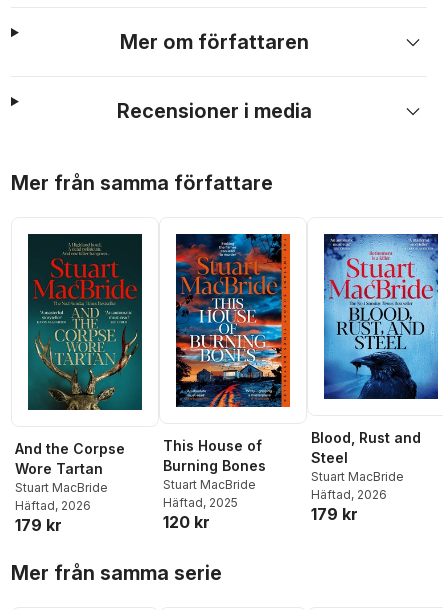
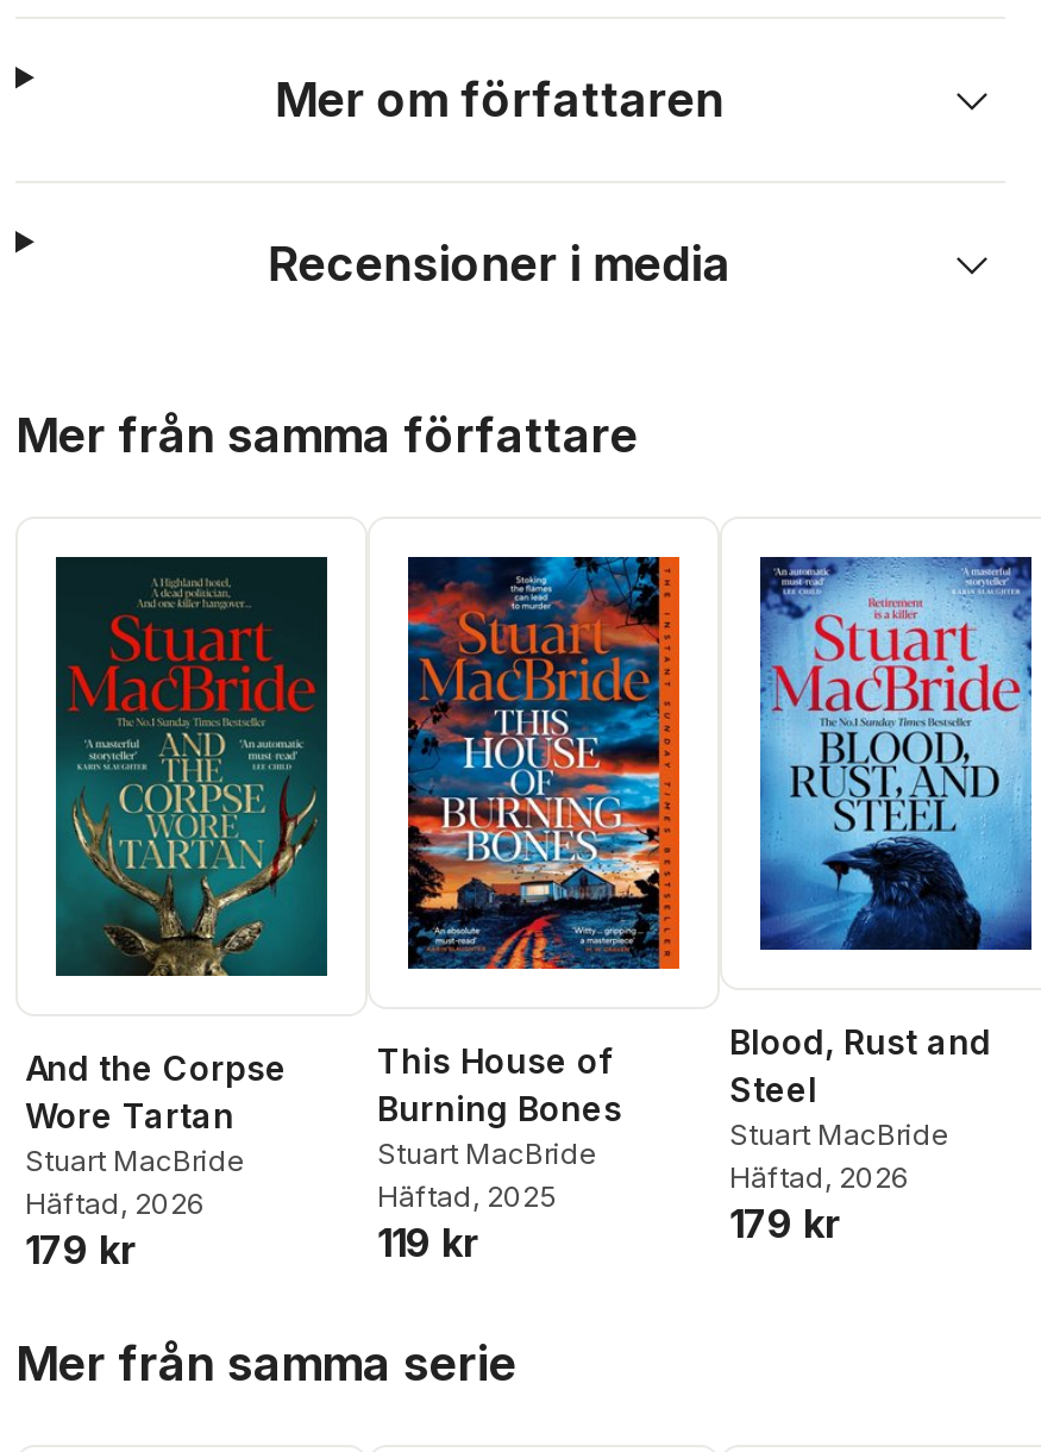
- 120 kr
+ 119 kr
